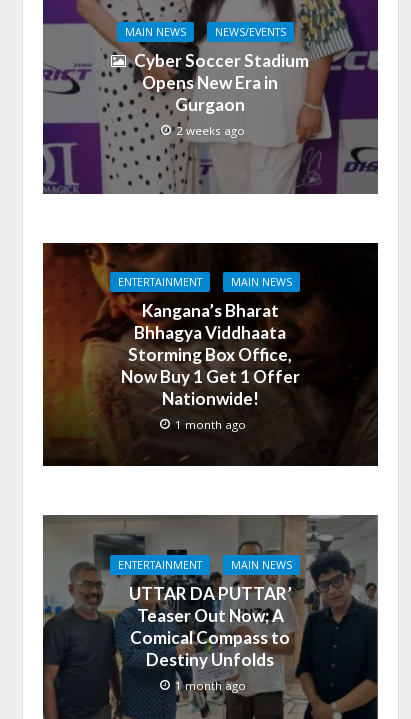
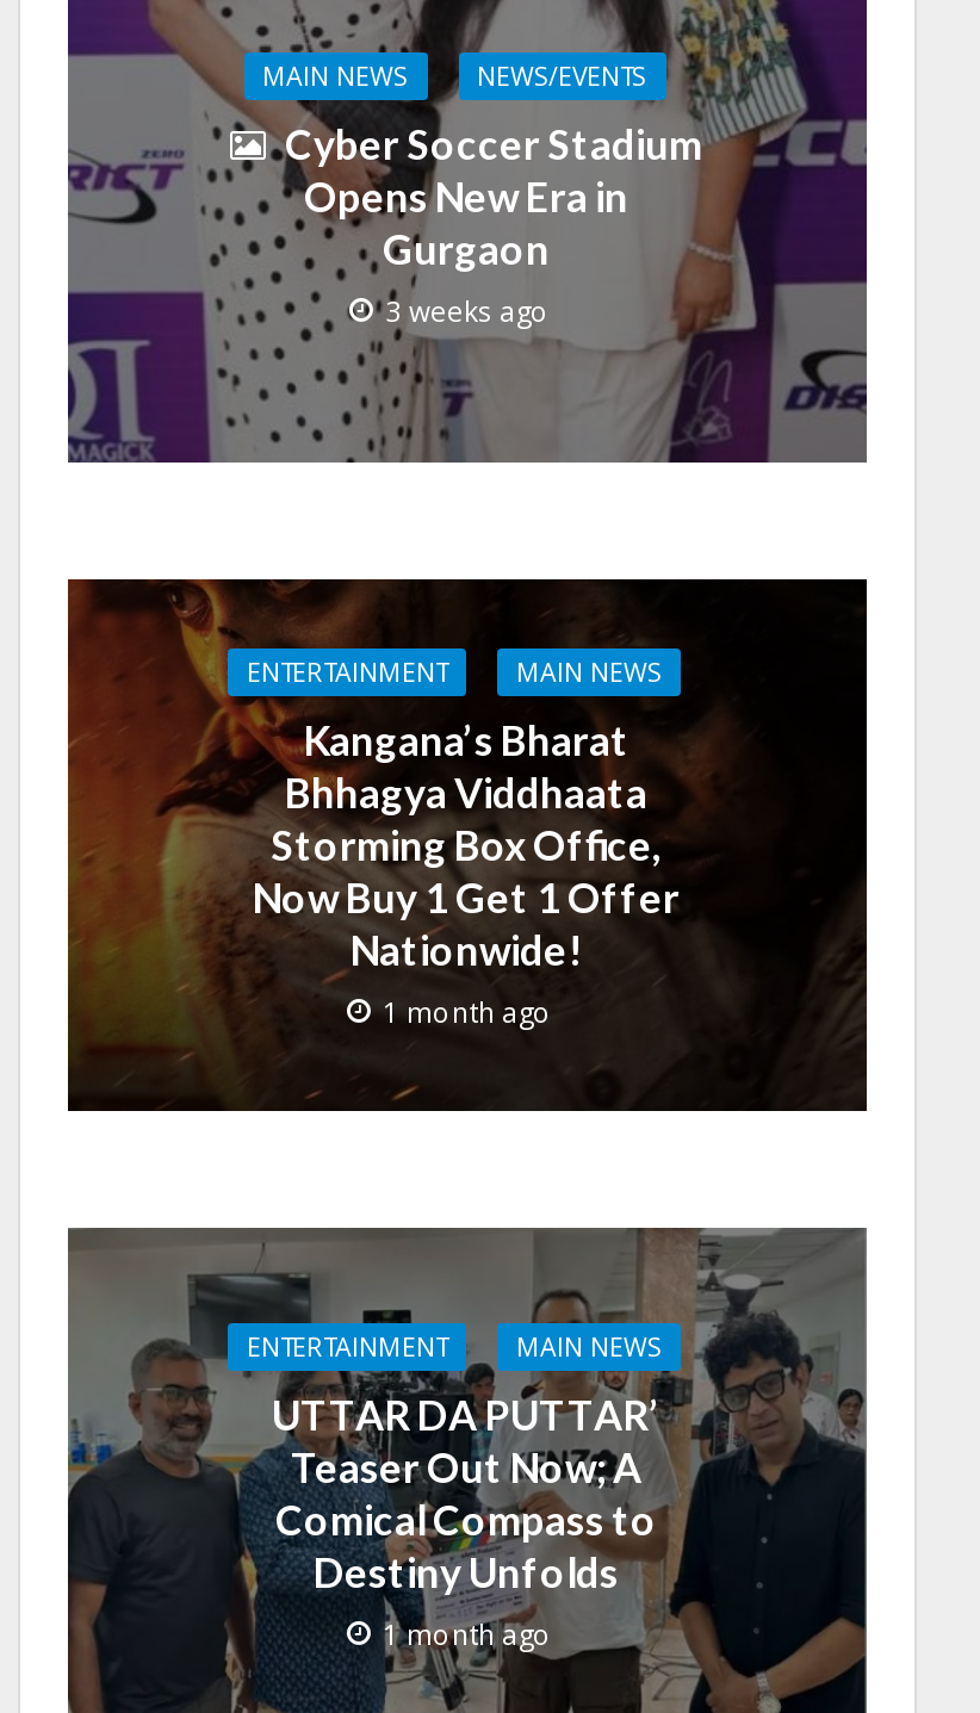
- 2 weeks ago
+ 3 weeks ago
